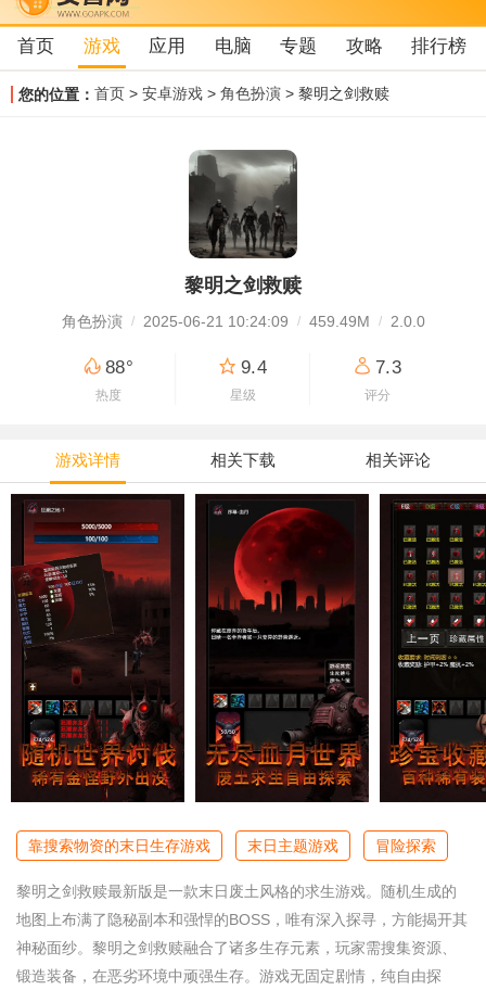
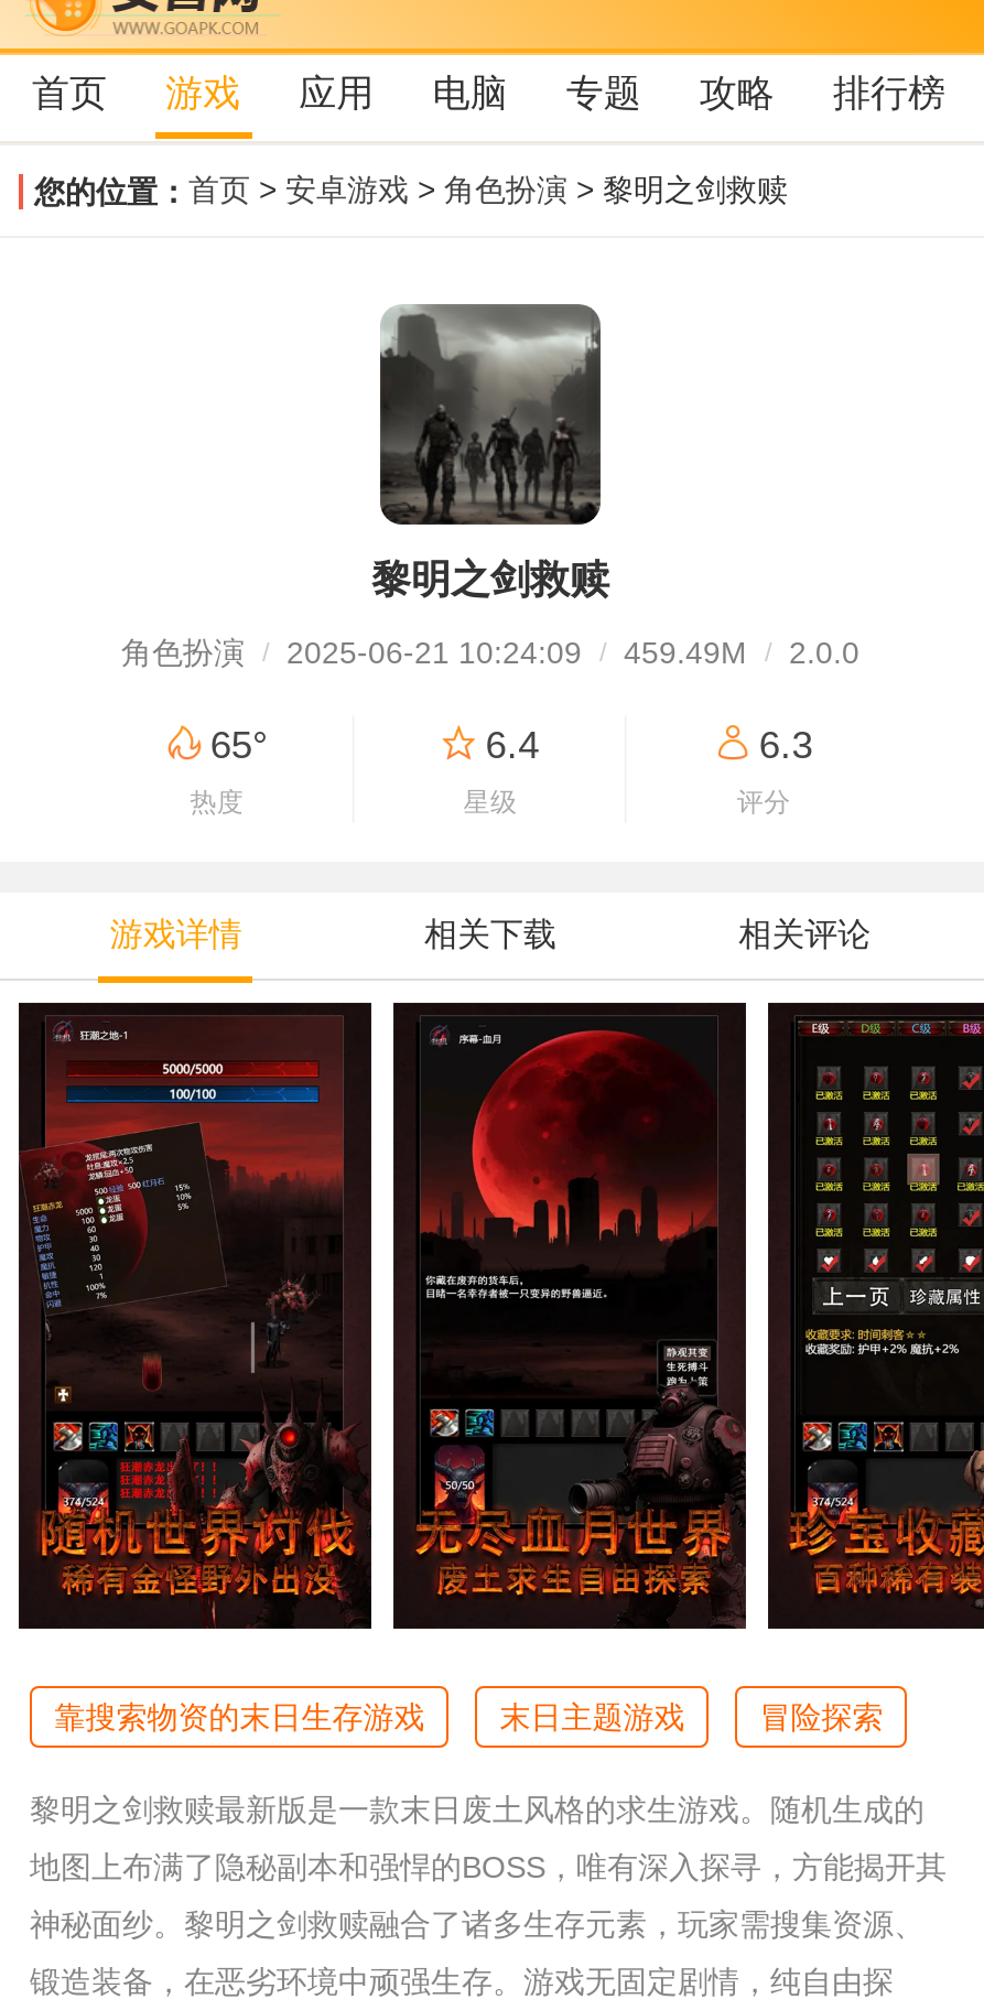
- 88°
+ 65°

- 9.4
+ 6.4

- 7.3
+ 6.3
